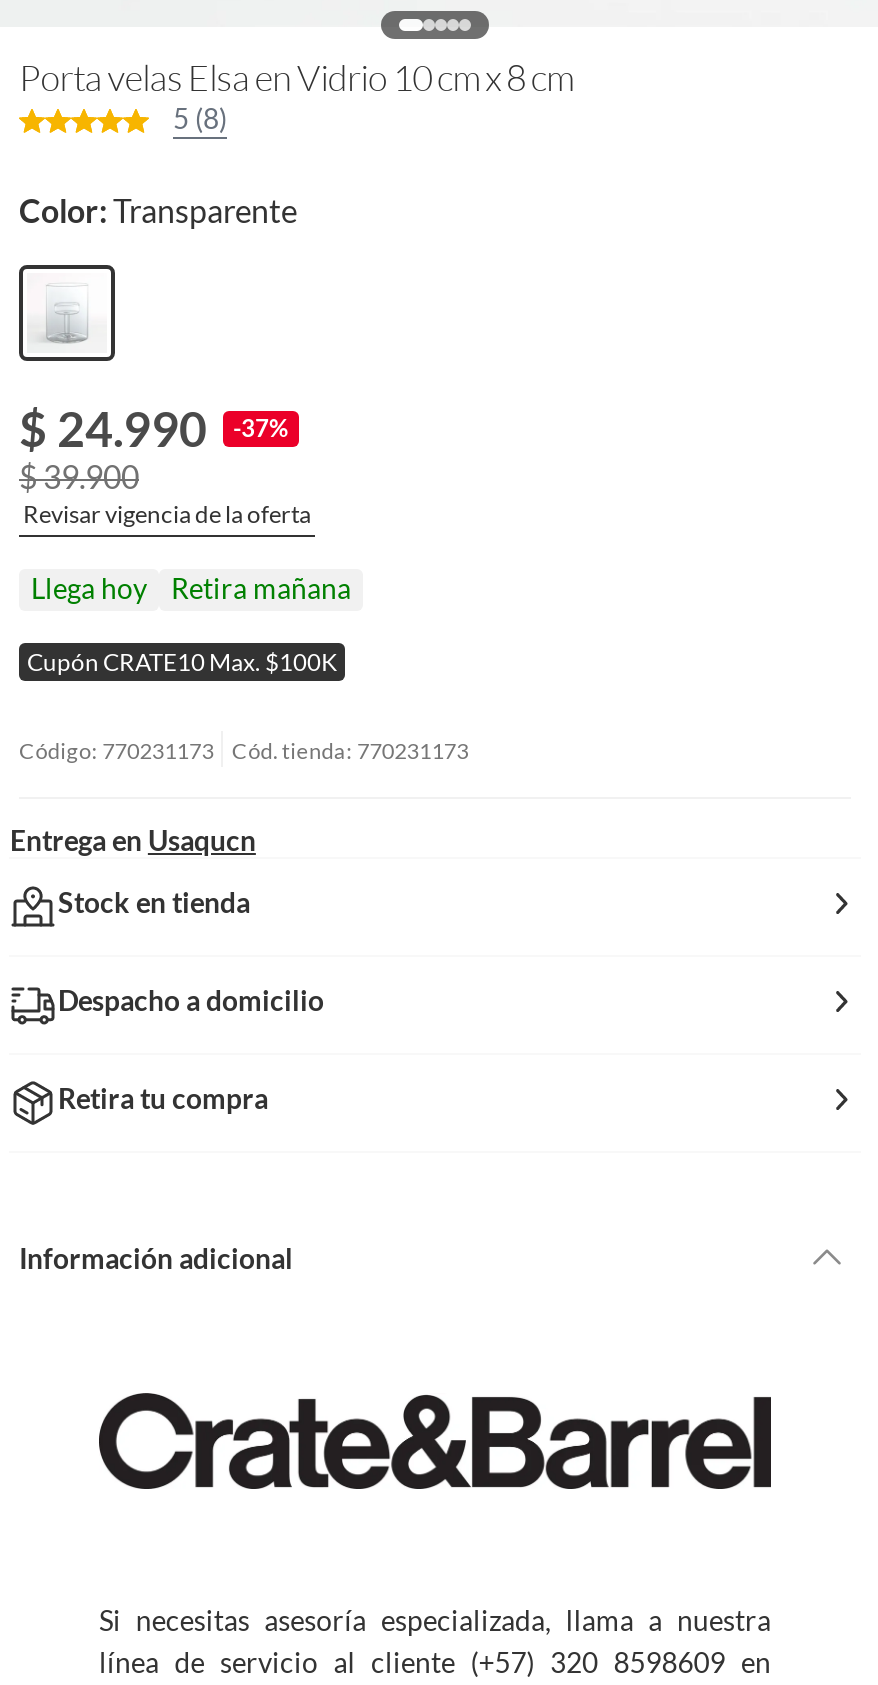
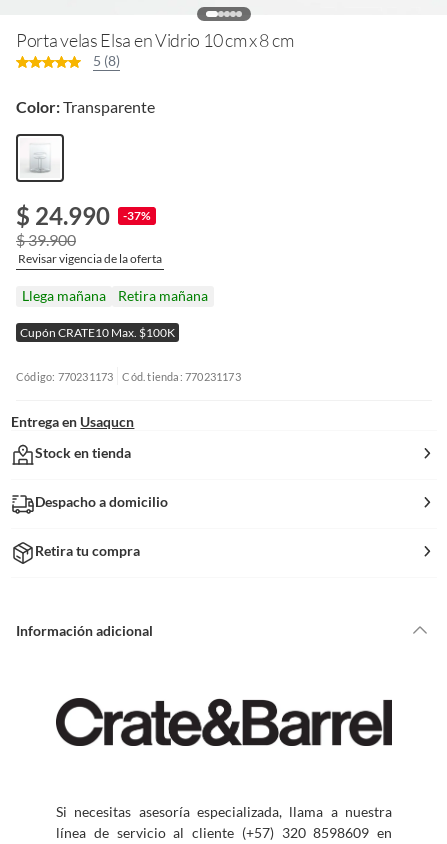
- Llega hoy
+ Llega mañana
